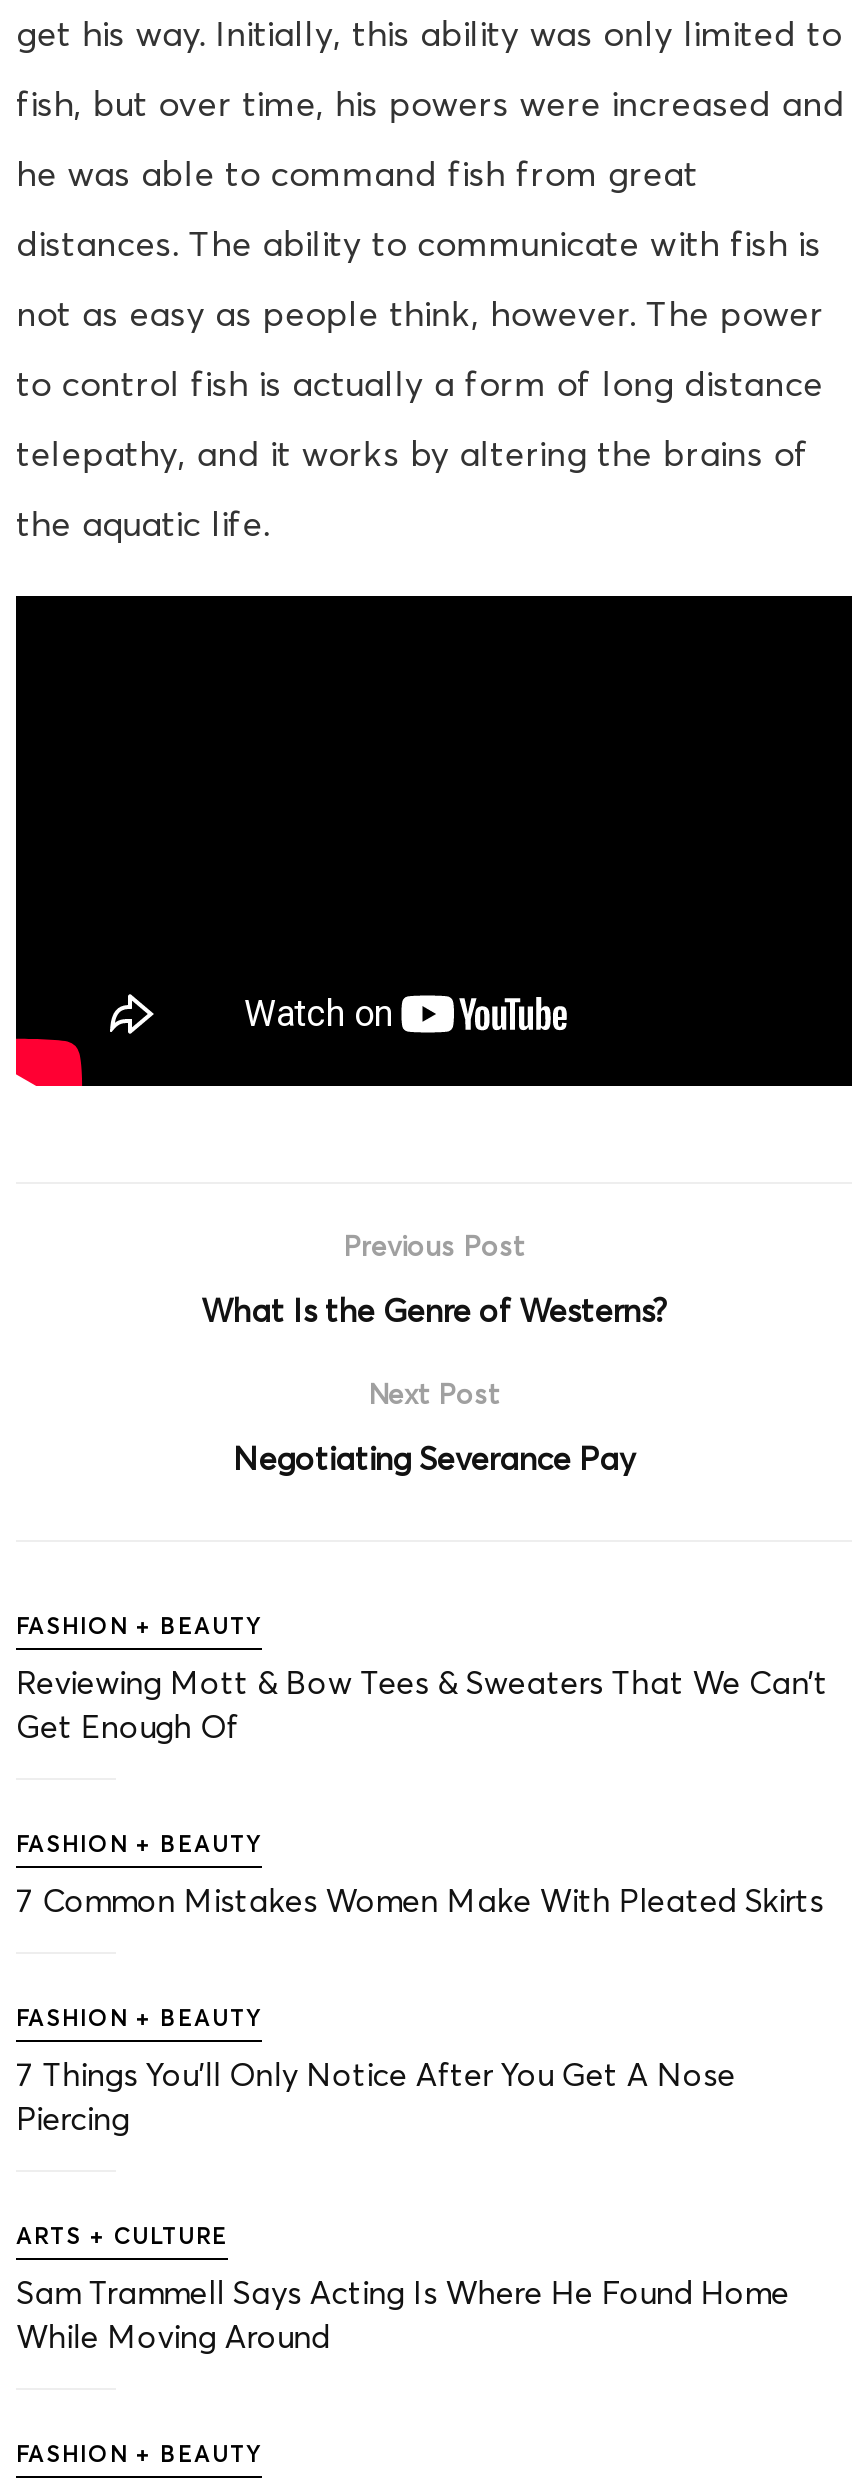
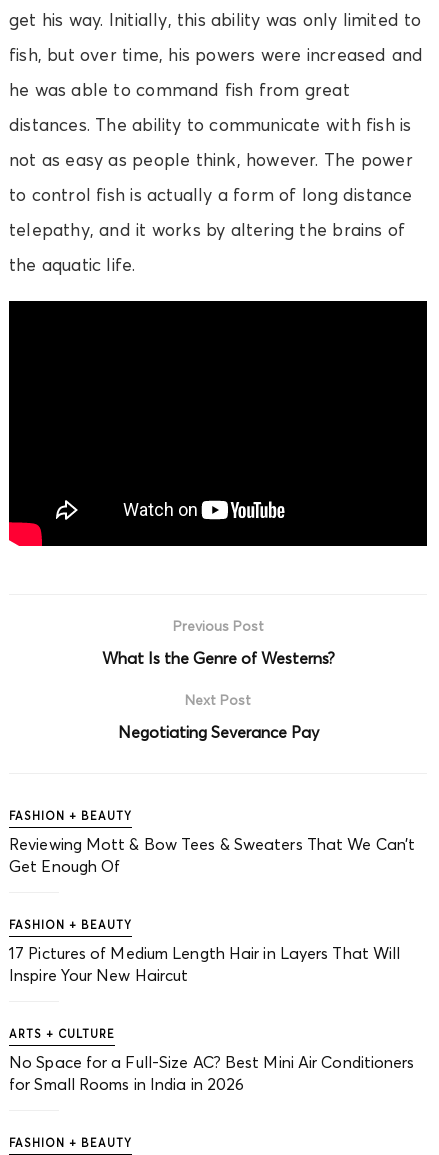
- 7 Common Mistakes Women Make With Pleated Skirts
- FASHION + BEAUTY
- 7 Things You’ll Only Notice After You Get A Nose
- Piercing
+ 17 Pictures of Medium Length Hair in Layers That Will
+ Inspire Your New Haircut

- Sam Trammell Says Acting Is Where He Found Home
- While Moving Around
+ No Space for a Full-Size AC? Best Mini Air Conditioners
+ for Small Rooms in India in 2026
